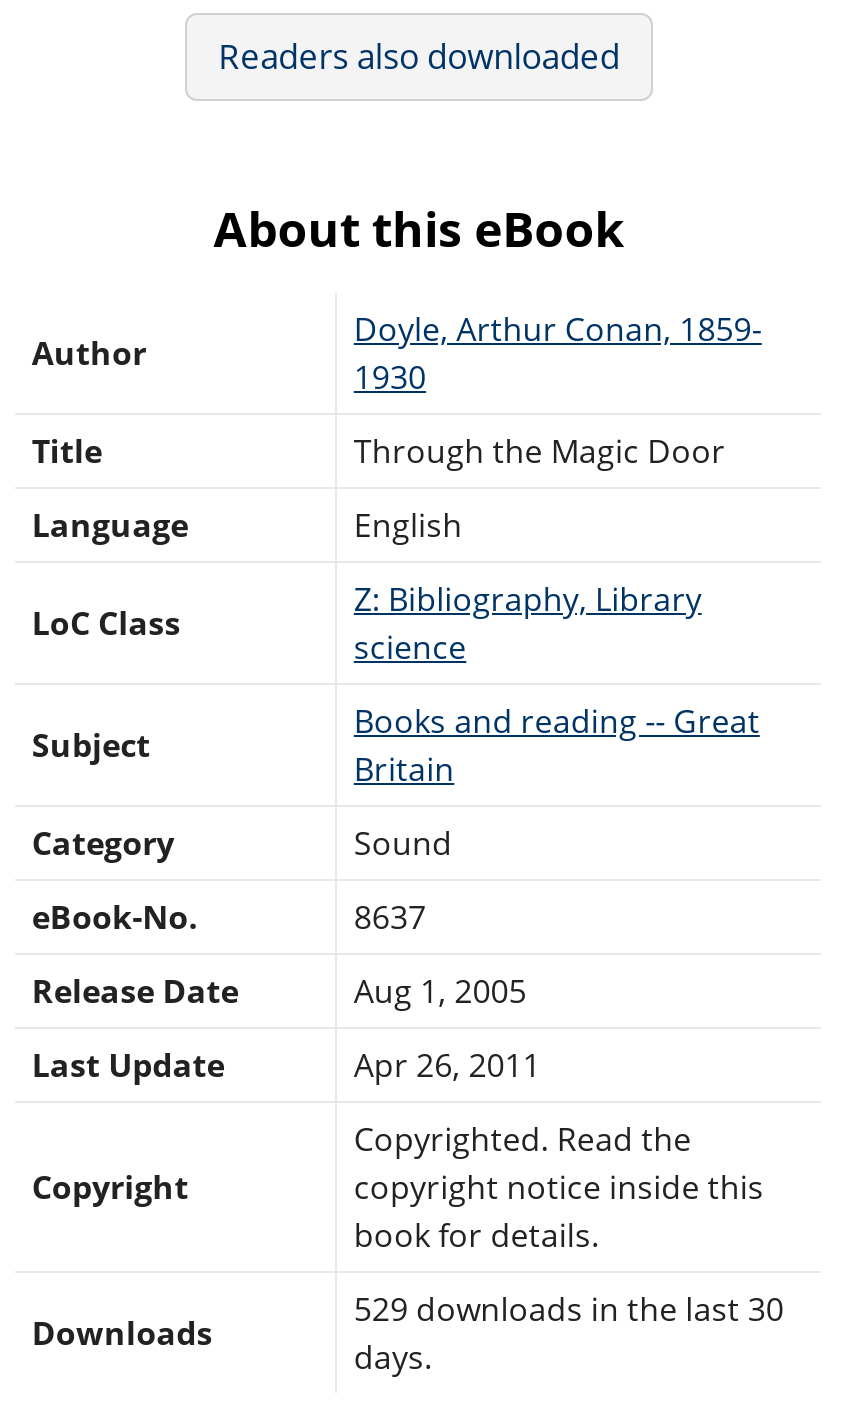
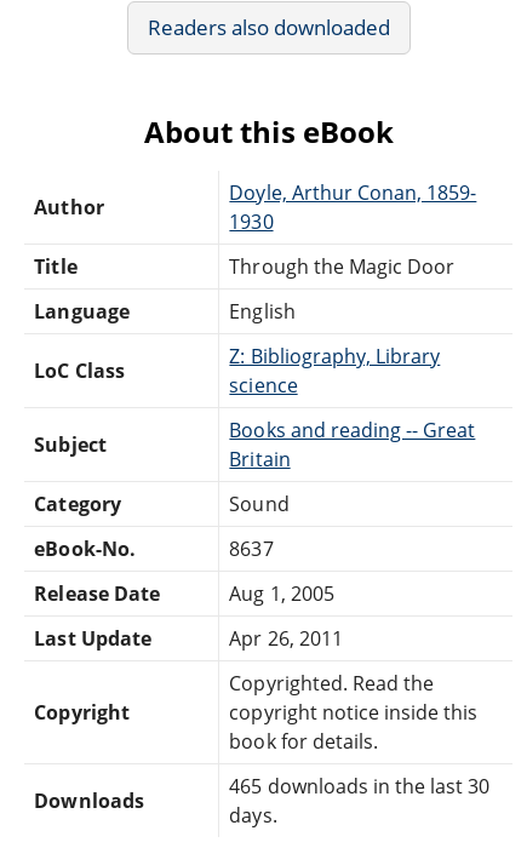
- 529 downloads in the last 30
+ 465 downloads in the last 30
